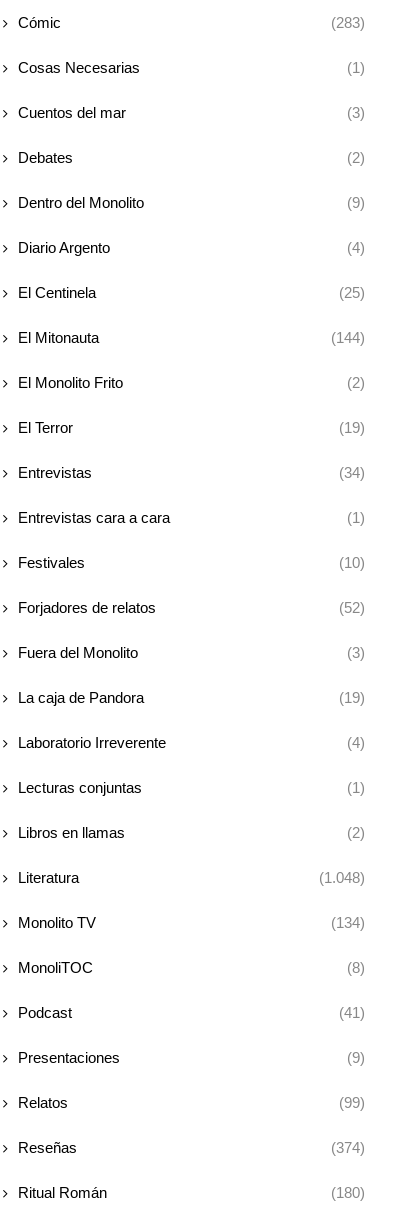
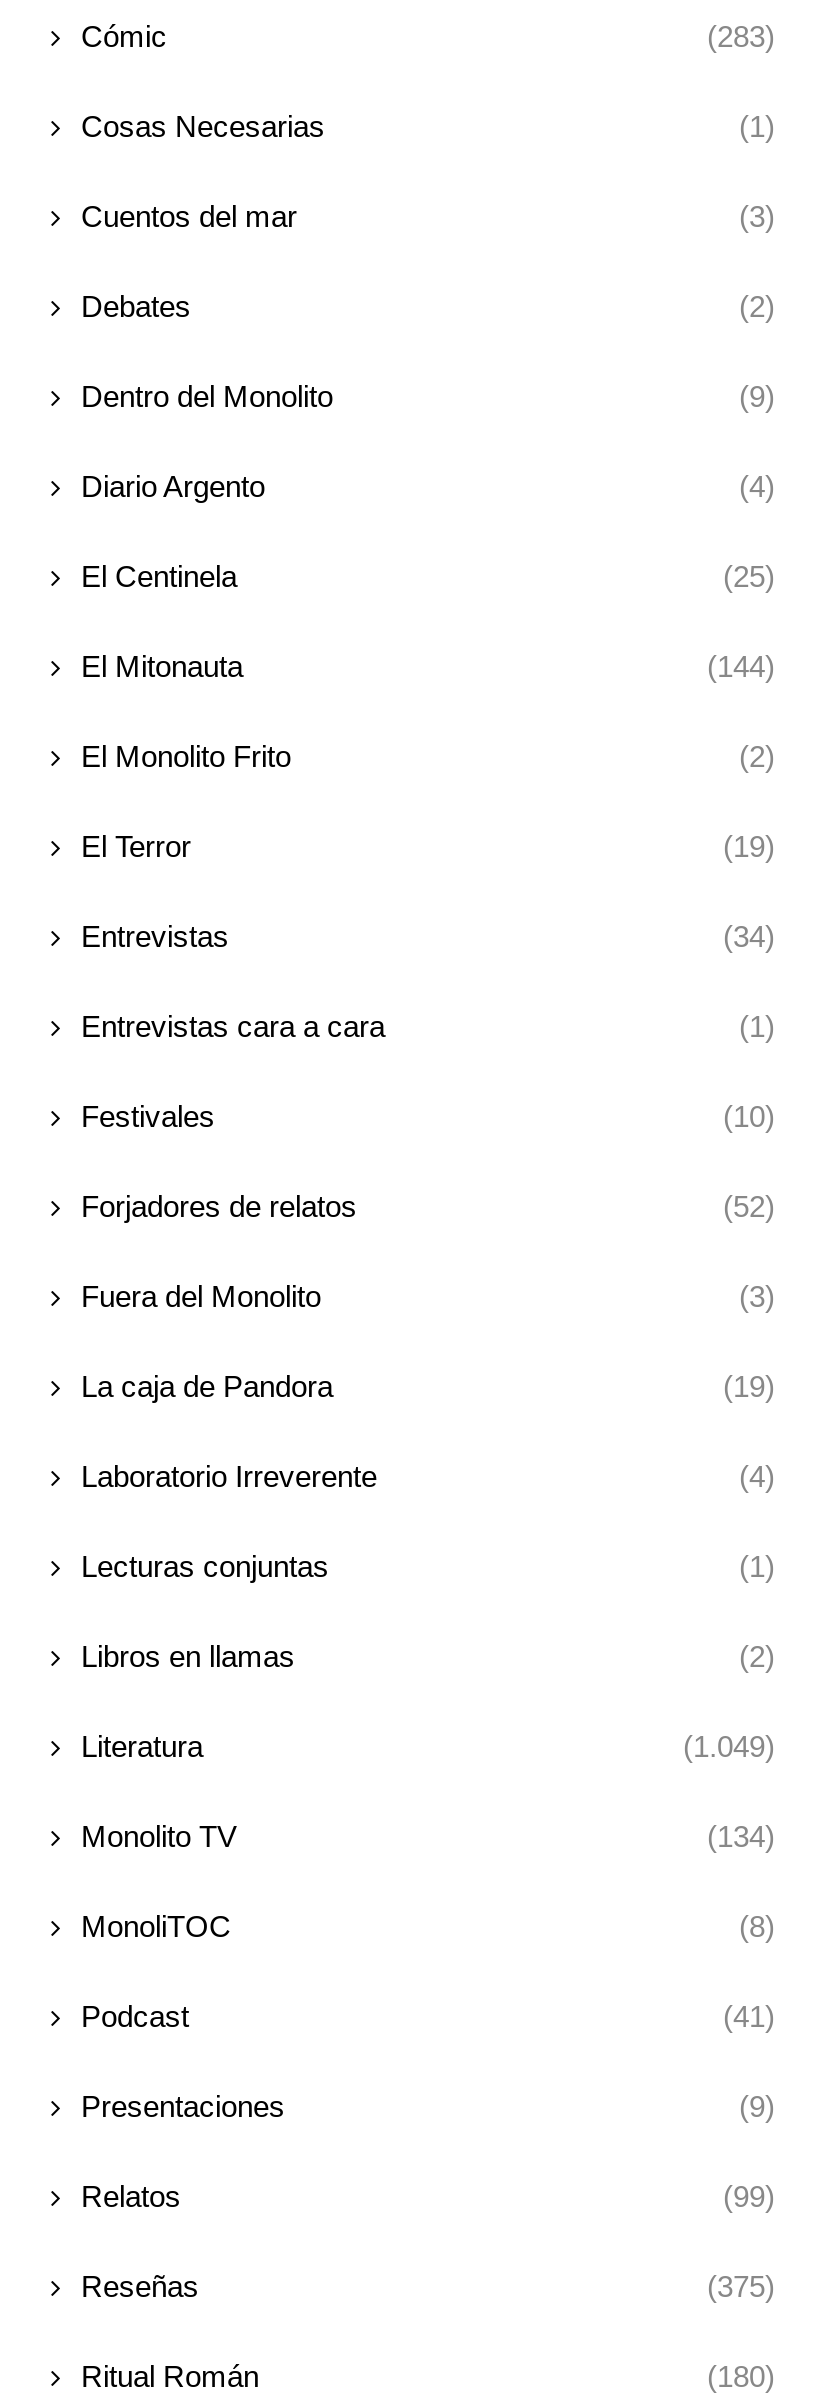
- (1.048)
+ (1.049)

- (374)
+ (375)
